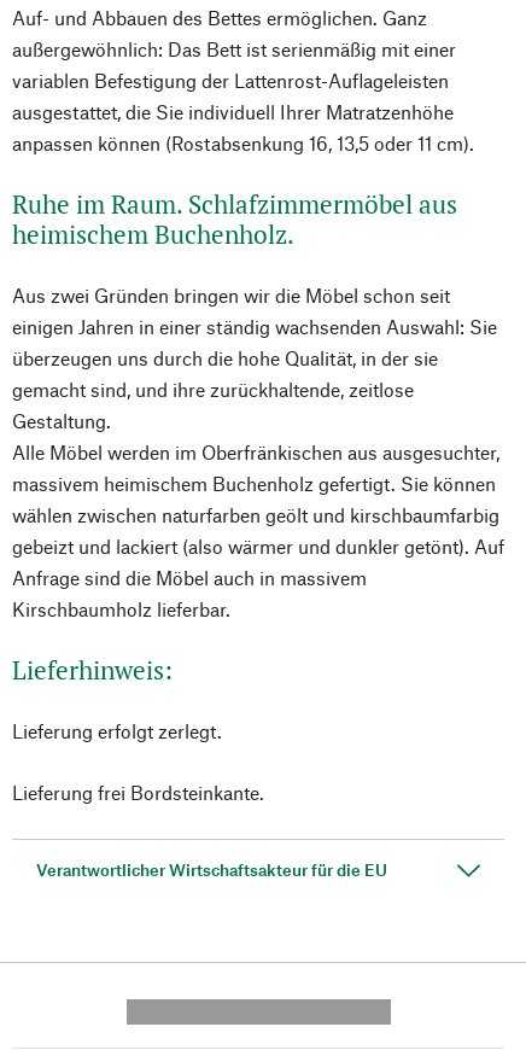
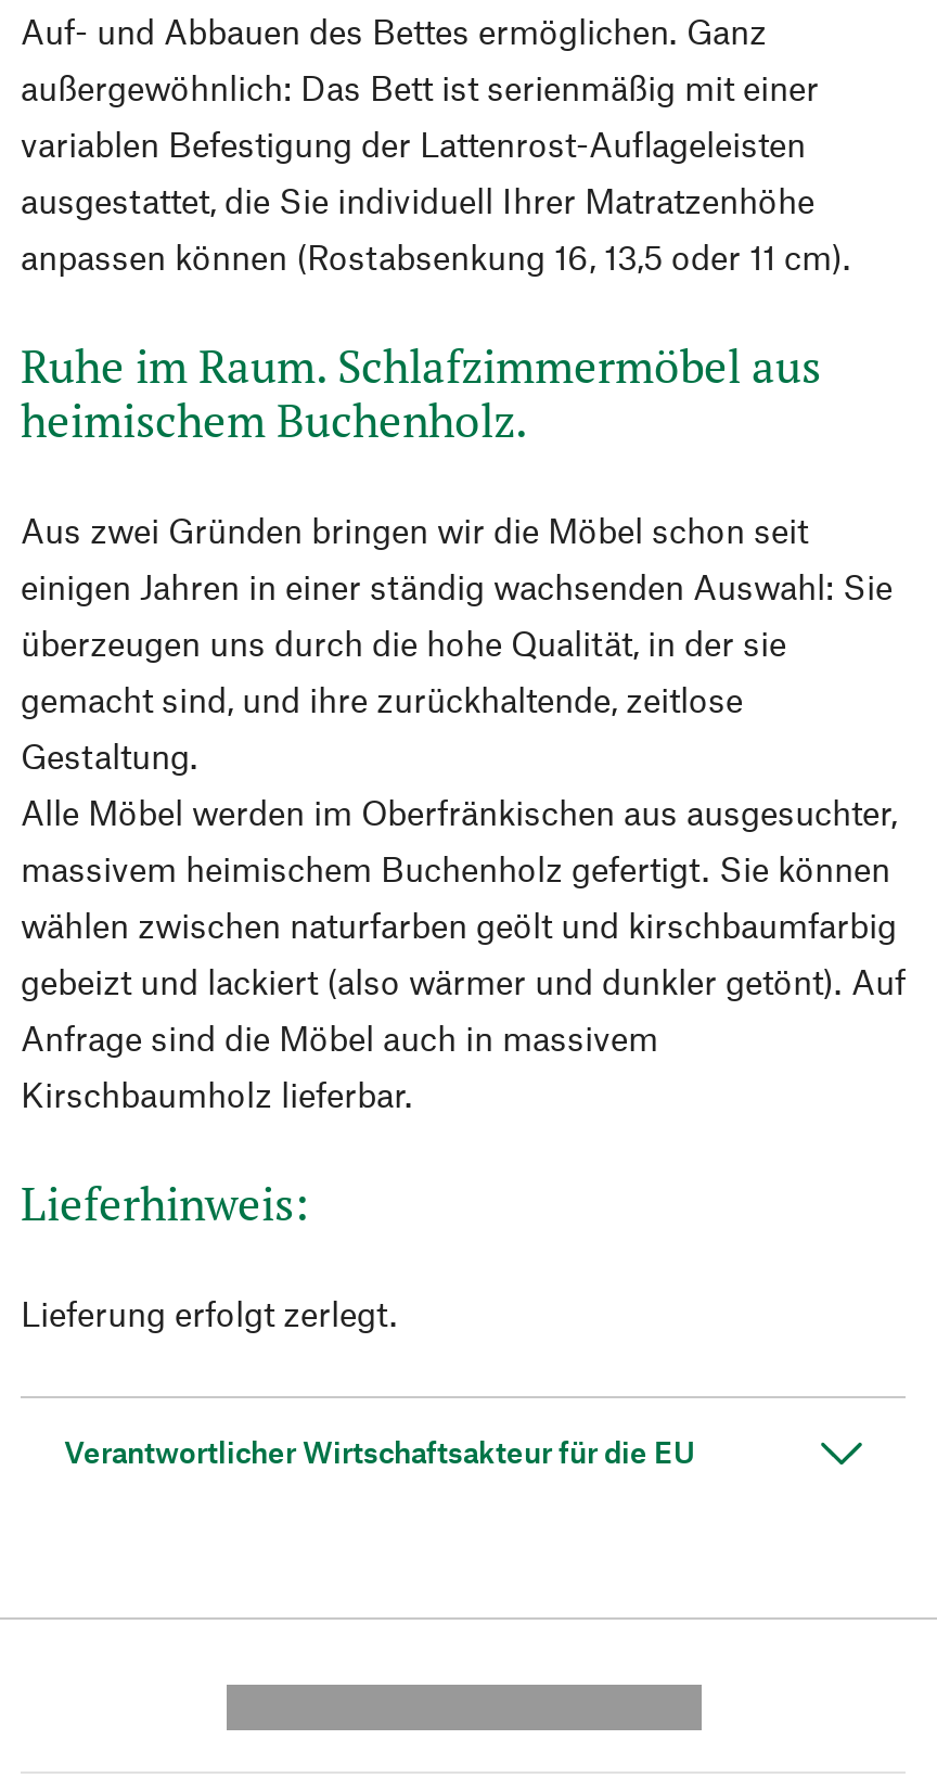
- Lieferung frei Bordsteinkante.
